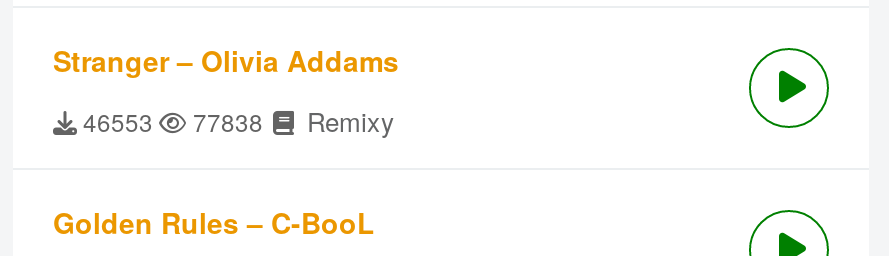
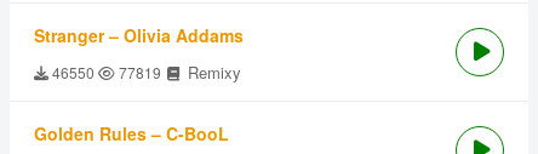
- 46553
+ 46550

- 77838
+ 77819
